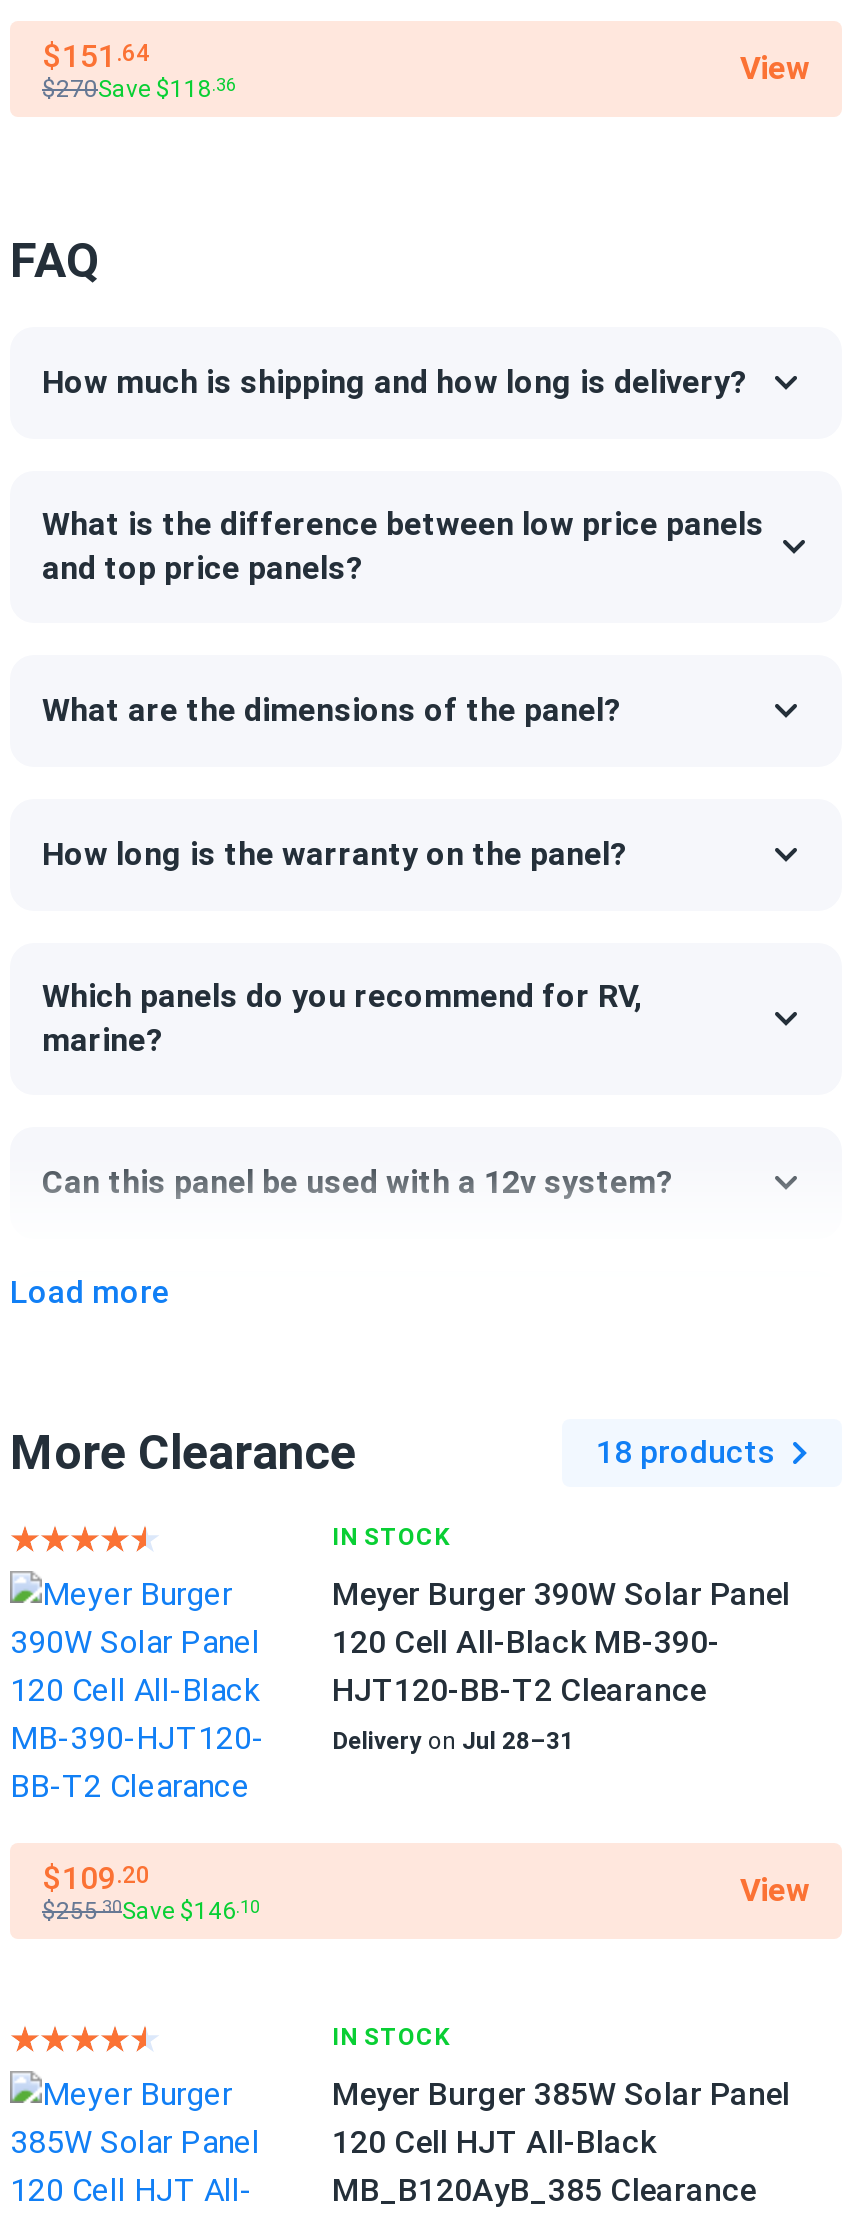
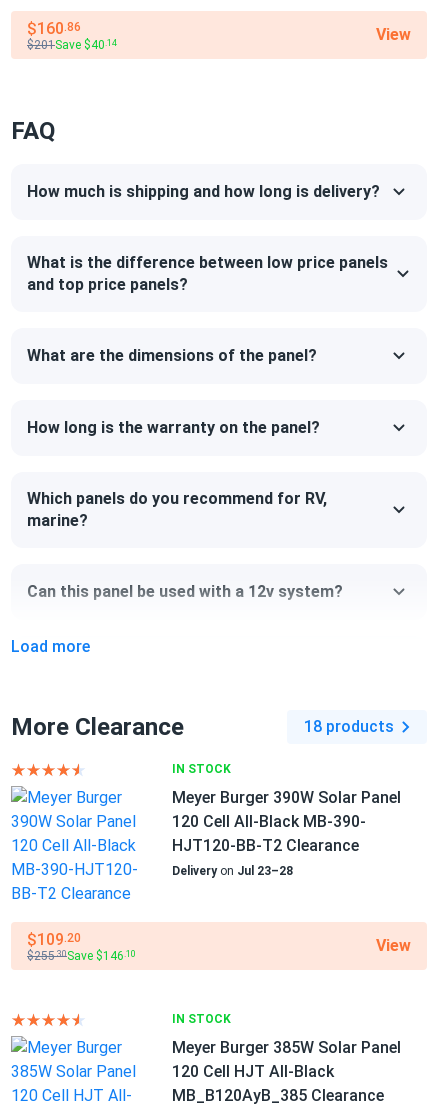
- $151.64
- $270Save $118.36
+ $160.86
+ $201Save $40.14

- Delivery on Jul 28–31
+ Delivery on Jul 23–28
